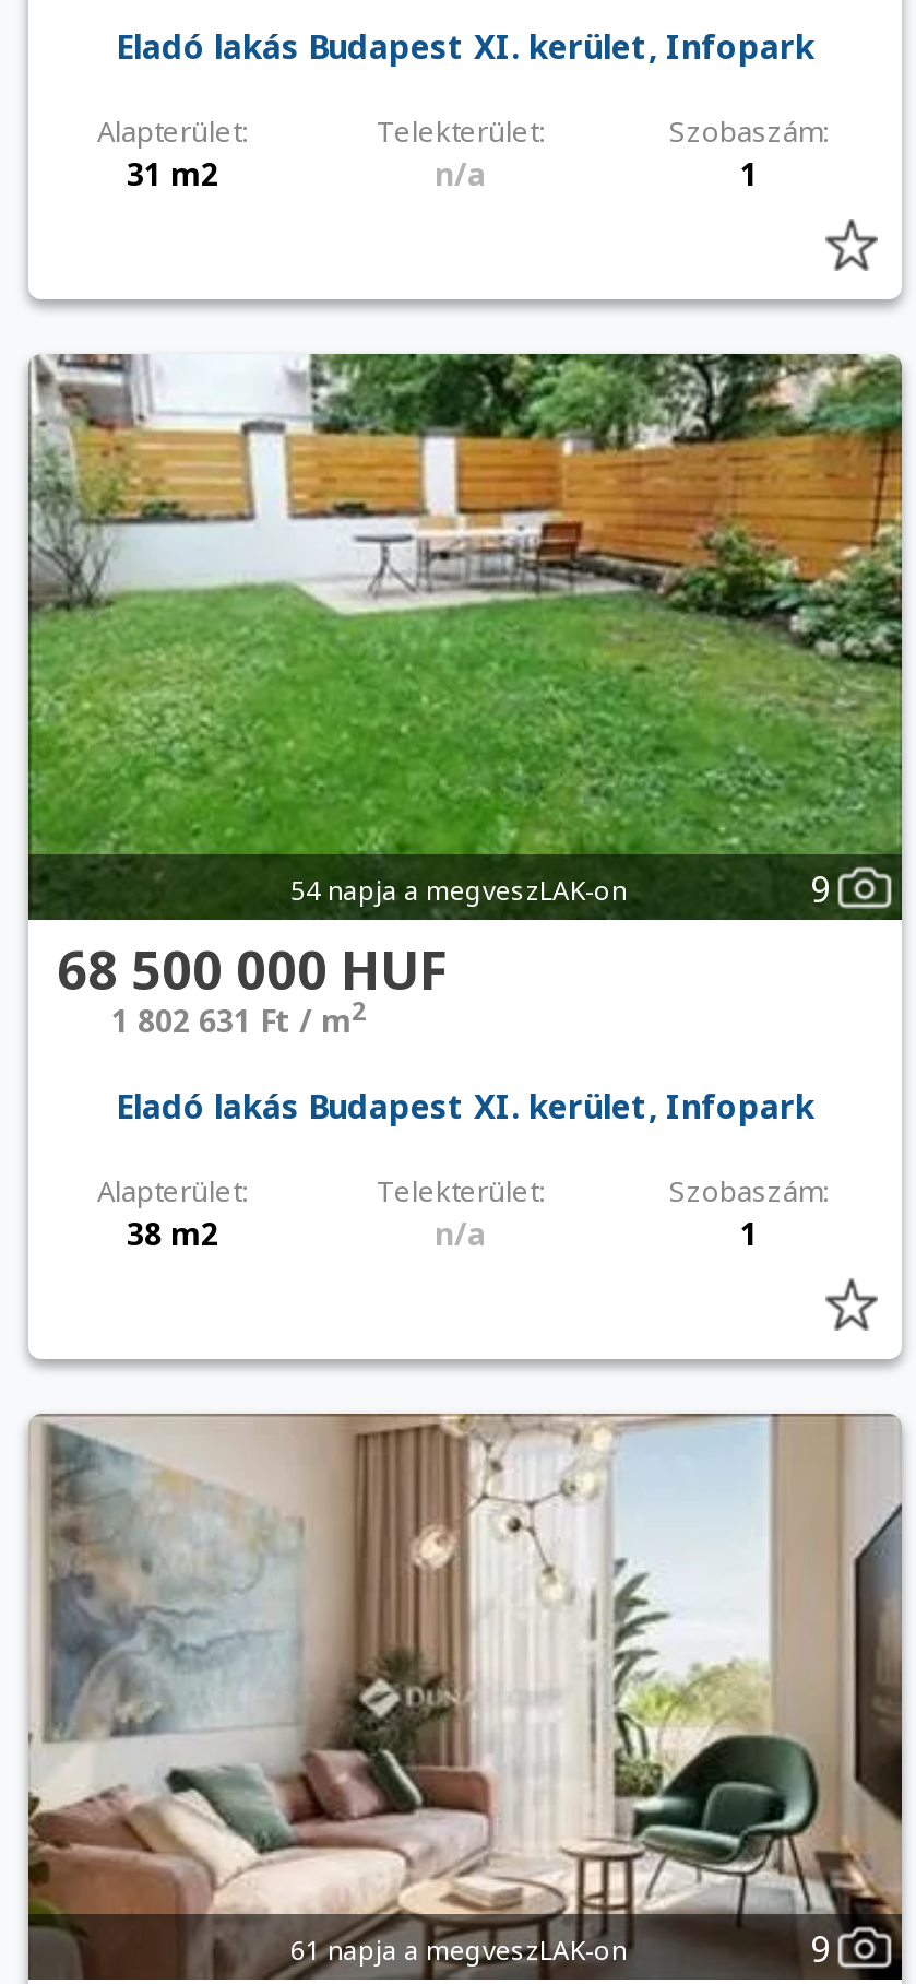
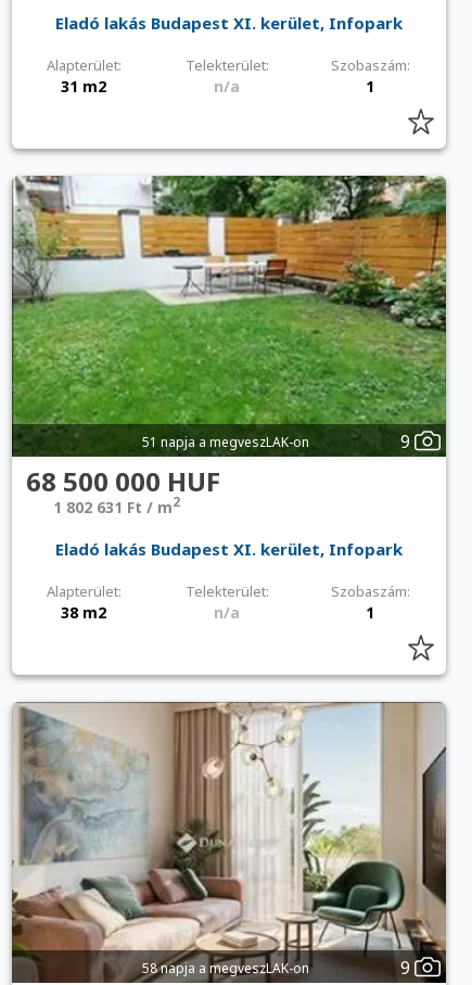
- 54 napja a megveszLAK-on
+ 51 napja a megveszLAK-on

- 61 napja a megveszLAK-on
+ 58 napja a megveszLAK-on
